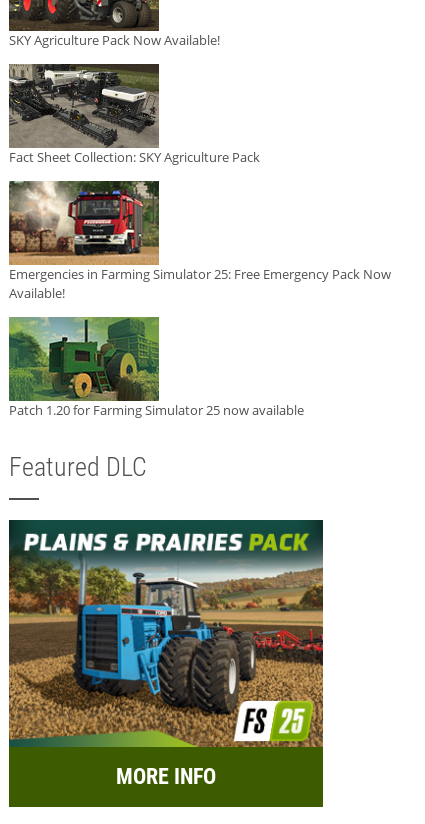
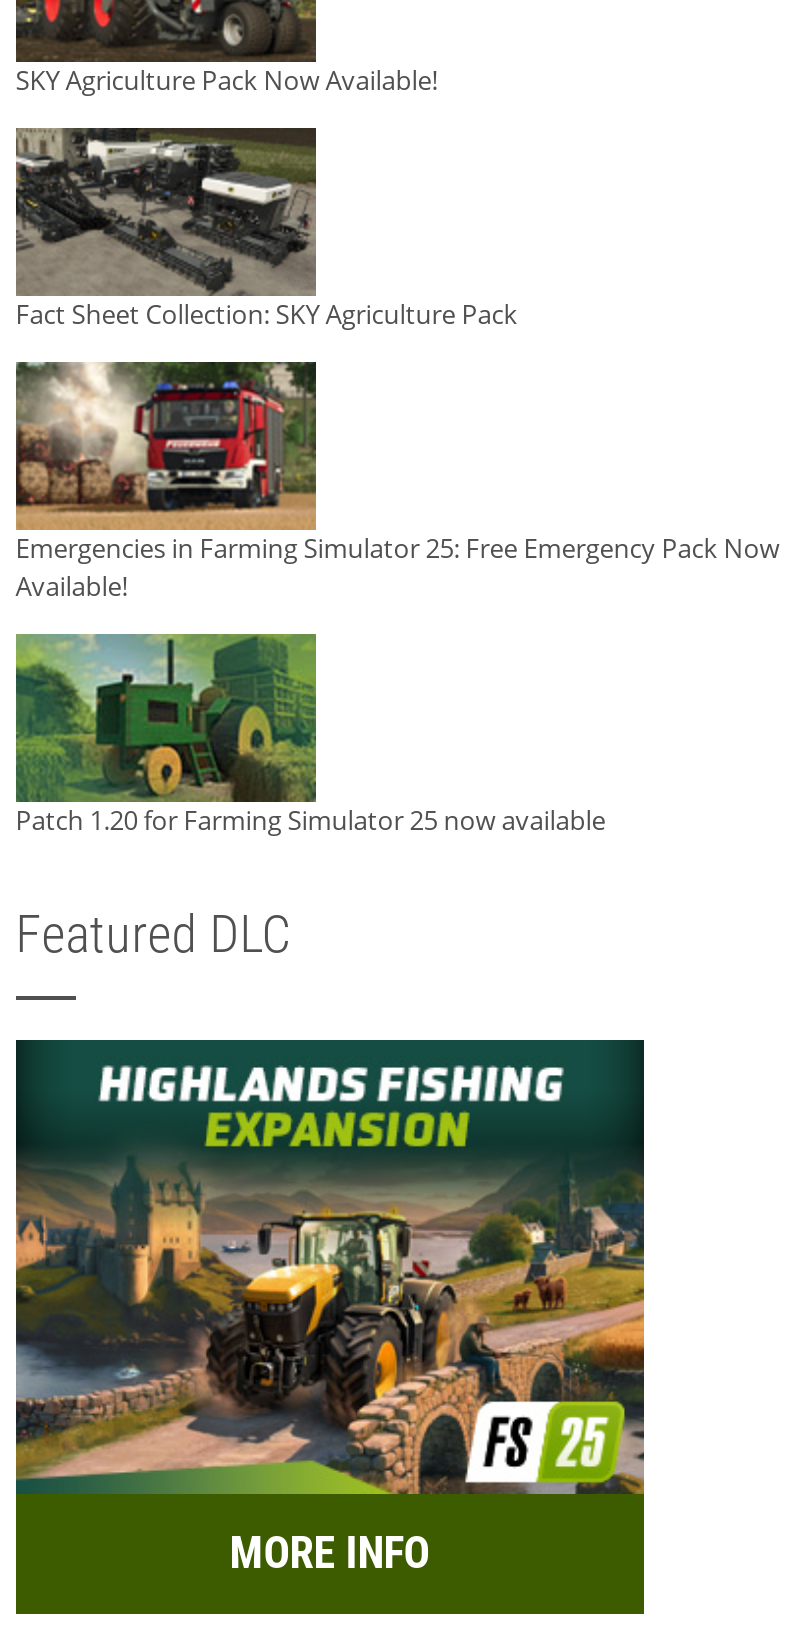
- [image]
+ [image]
